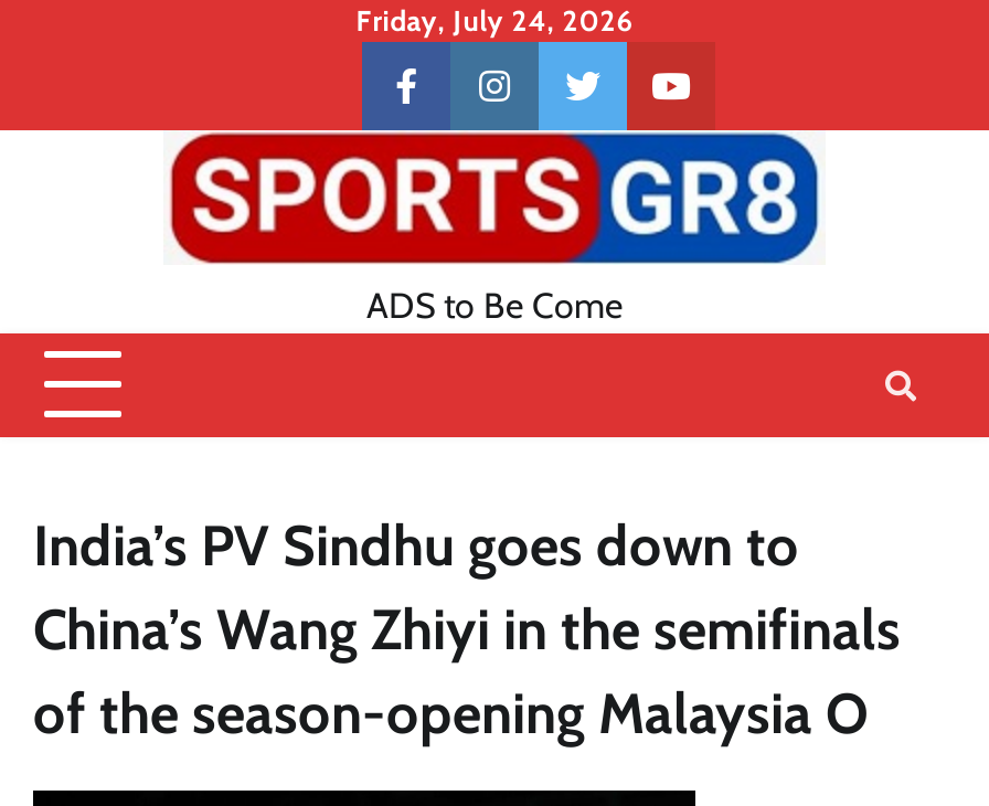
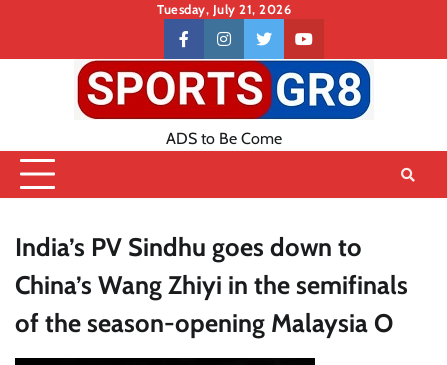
- Friday, July 24, 2026
+ Tuesday, July 21, 2026
